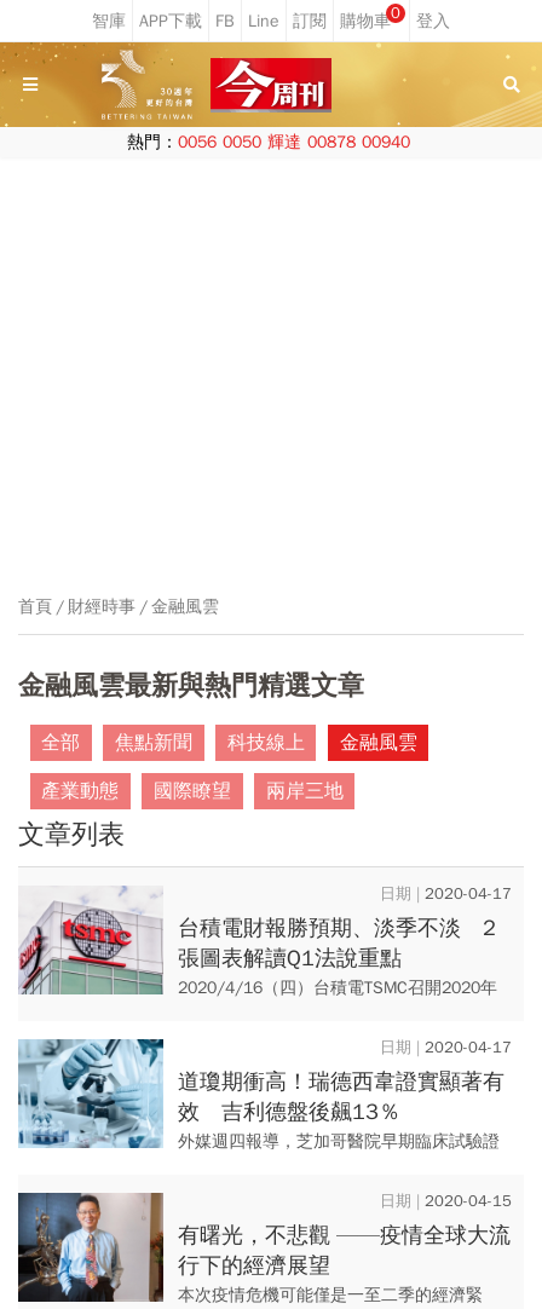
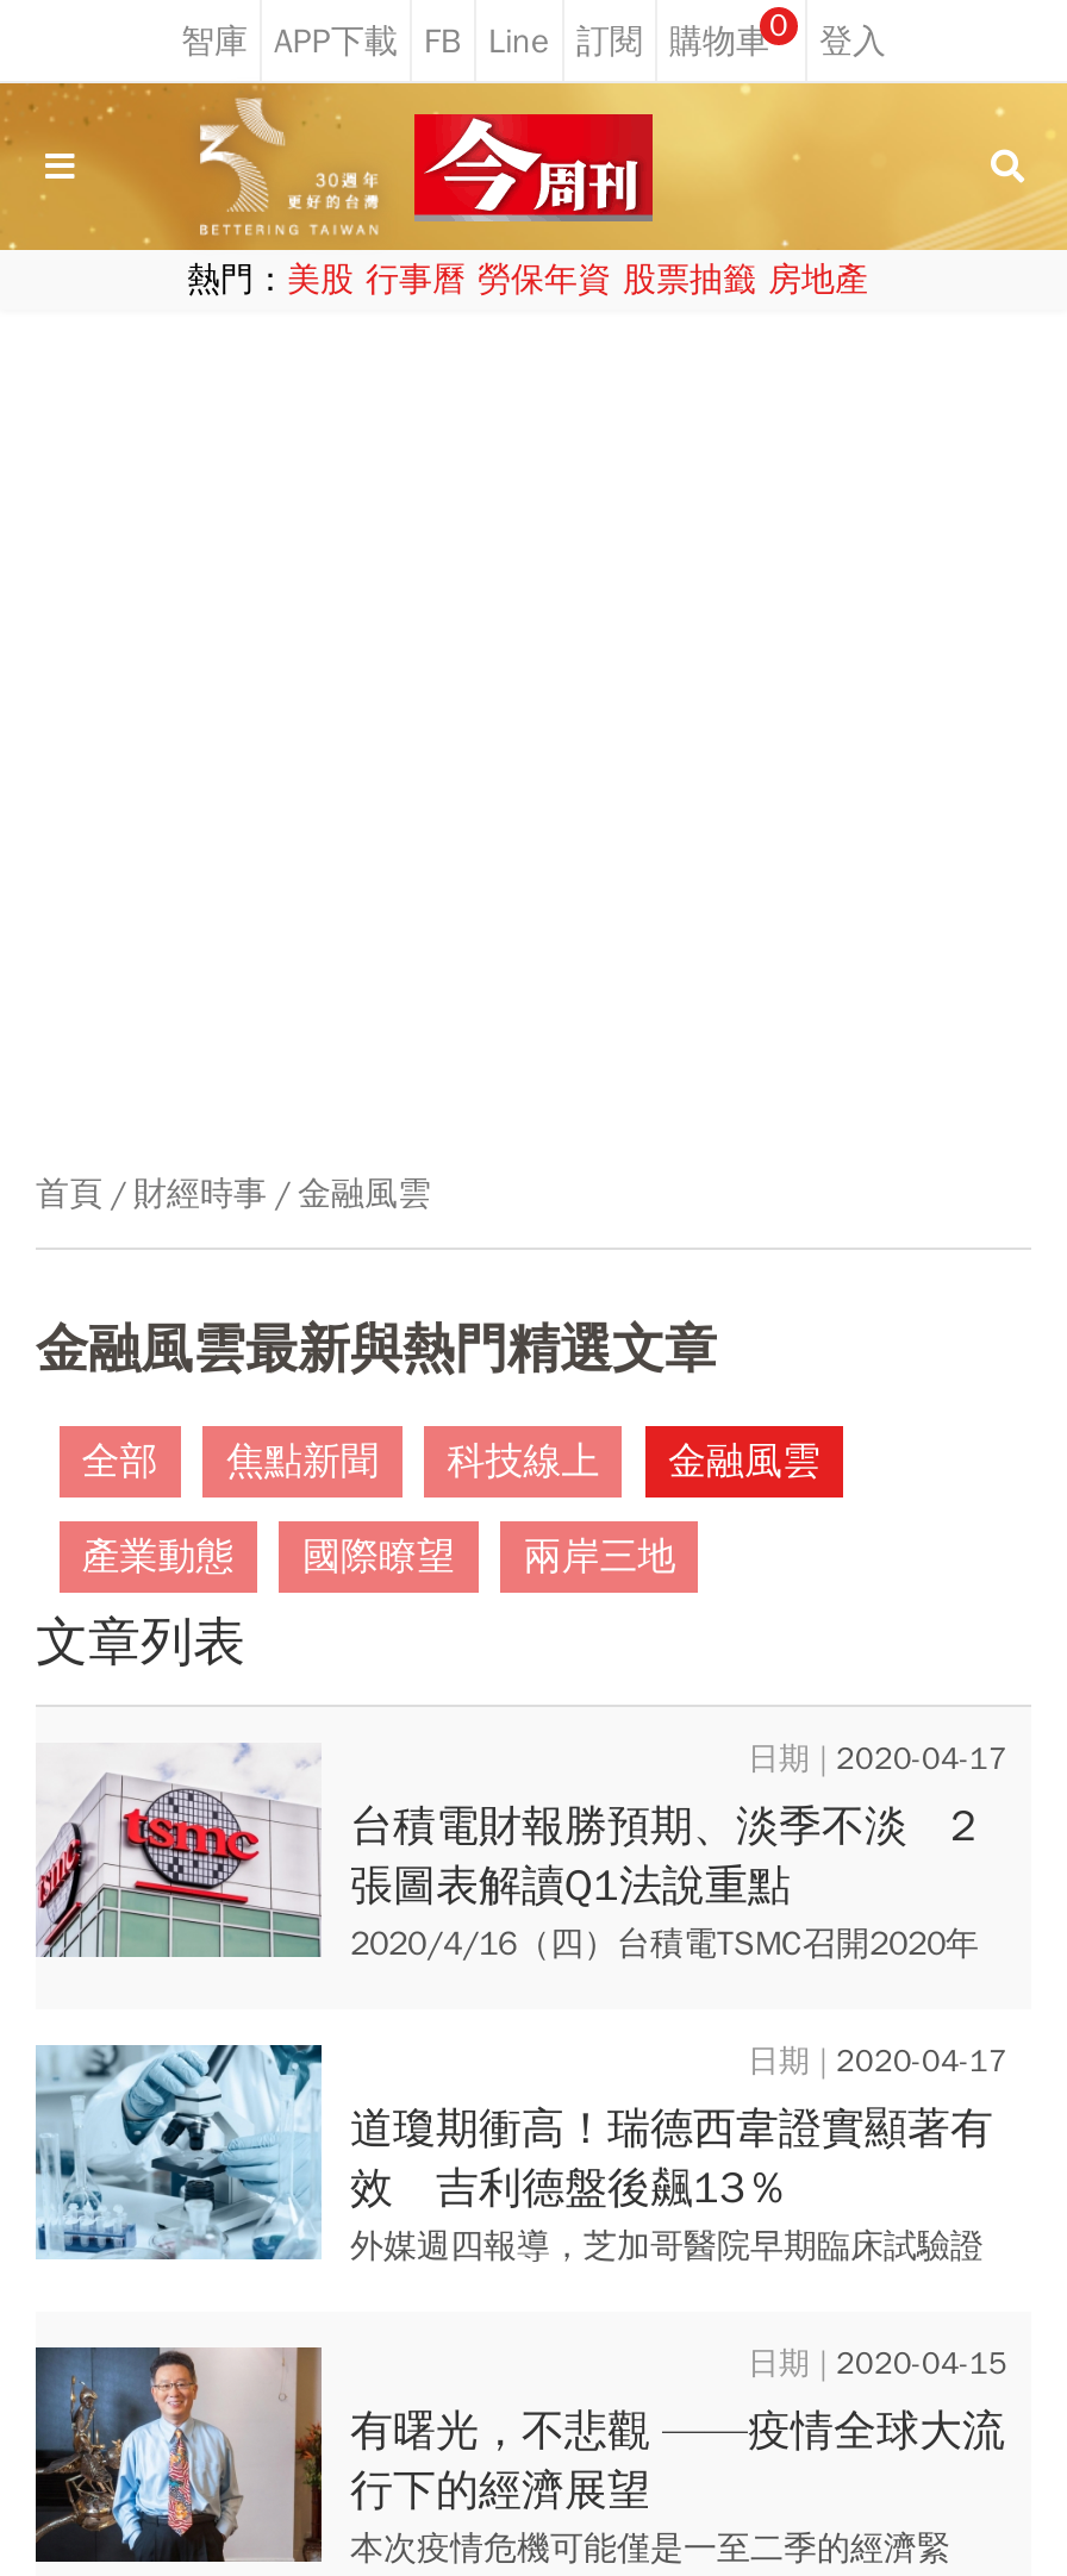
- 熱門：0056 0050 輝達 00878 00940
+ 熱門：美股 行事曆 勞保年資 股票抽籤 房地產
